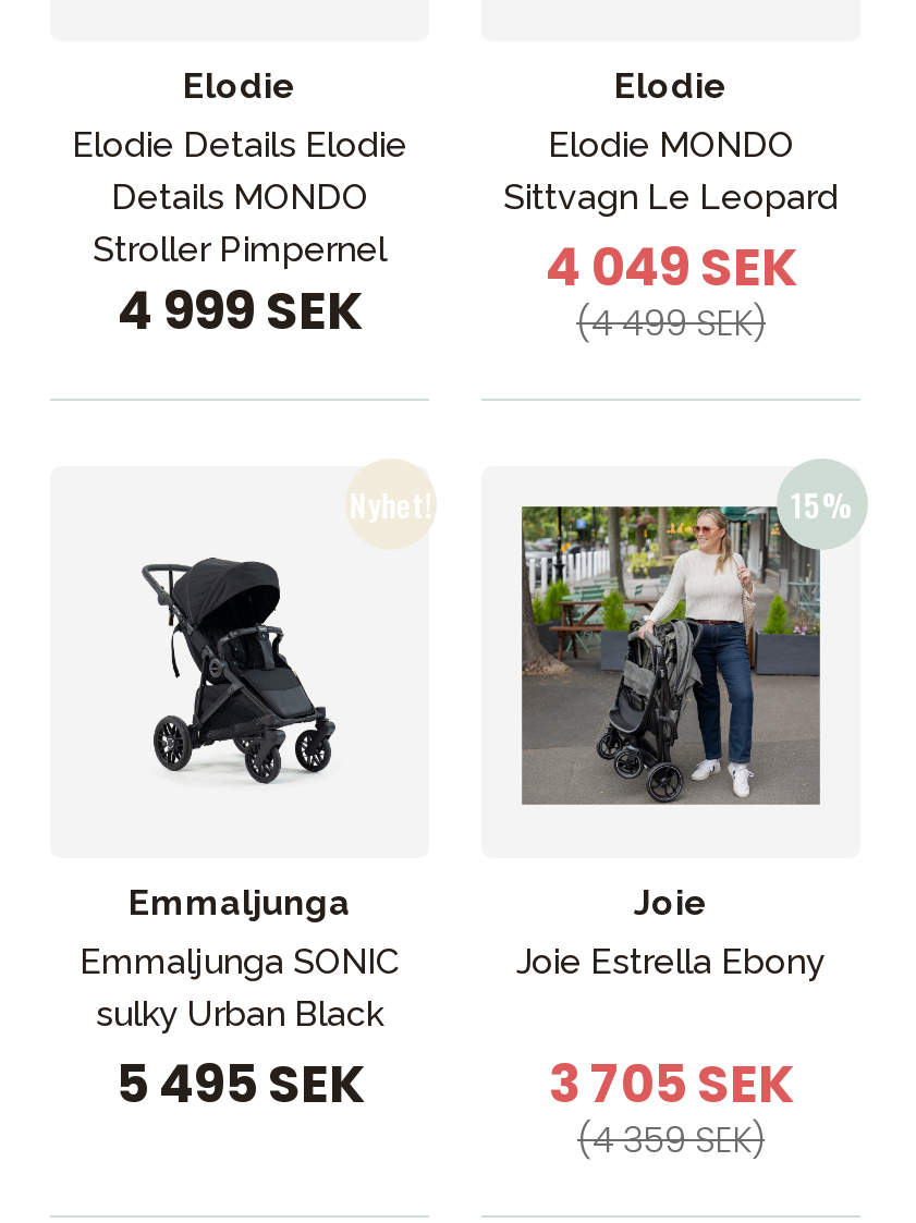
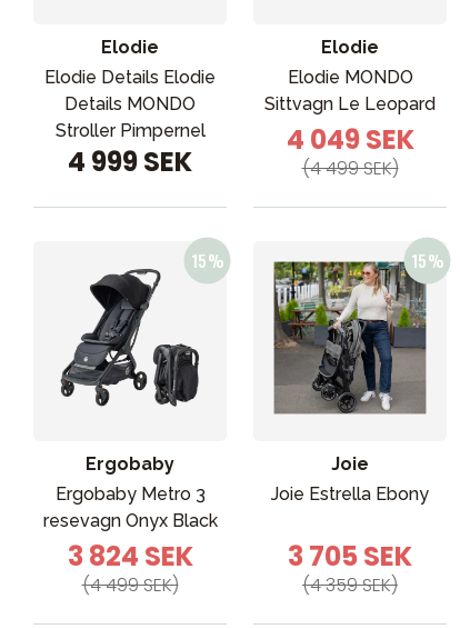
- [image]
+ [image]

- Emmaljunga
- Emmaljunga SONIC
- sulky Urban Black
- 5 495 SEK
+ Ergobaby
+ Ergobaby Metro 3
+ resevagn Onyx Black
+ 3 824 SEK
+ (4 499 SEK)
